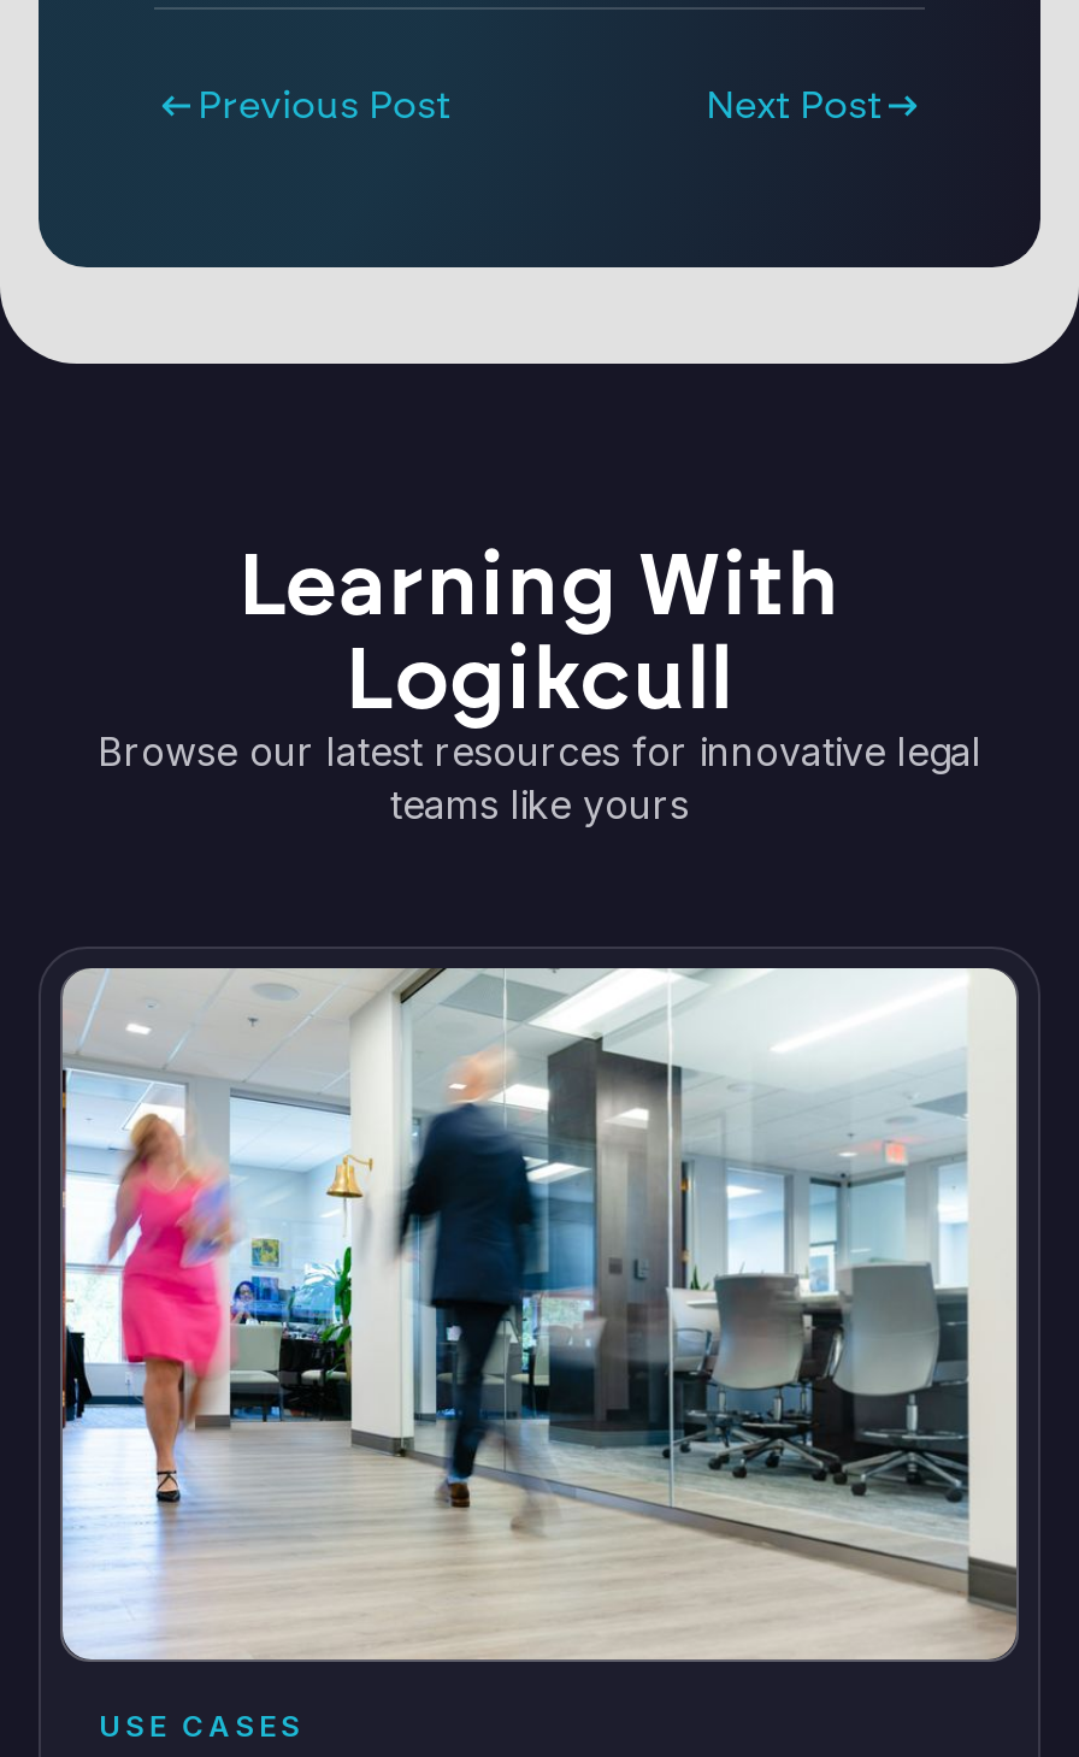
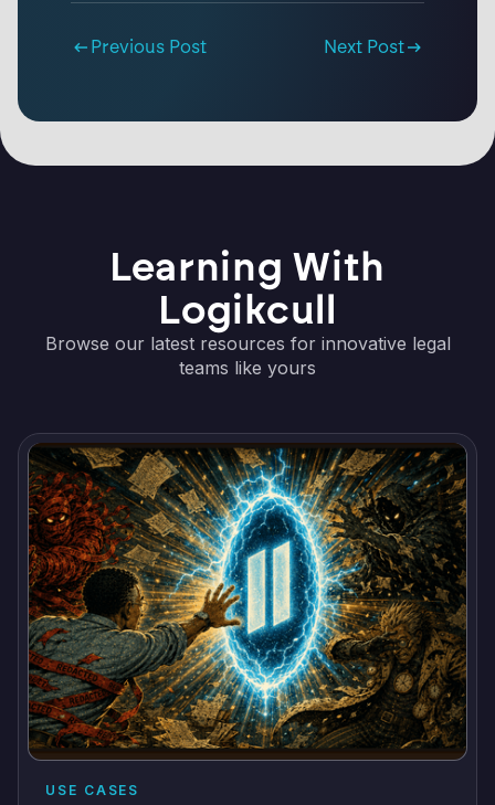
- [image]
+ [image]
